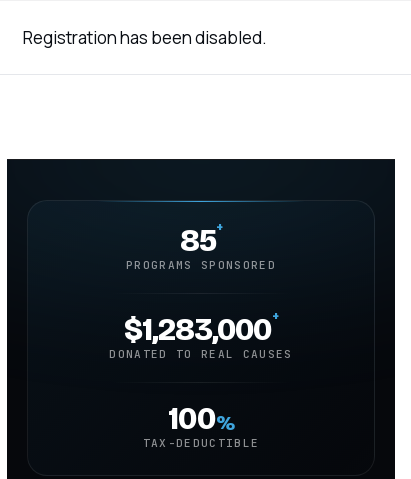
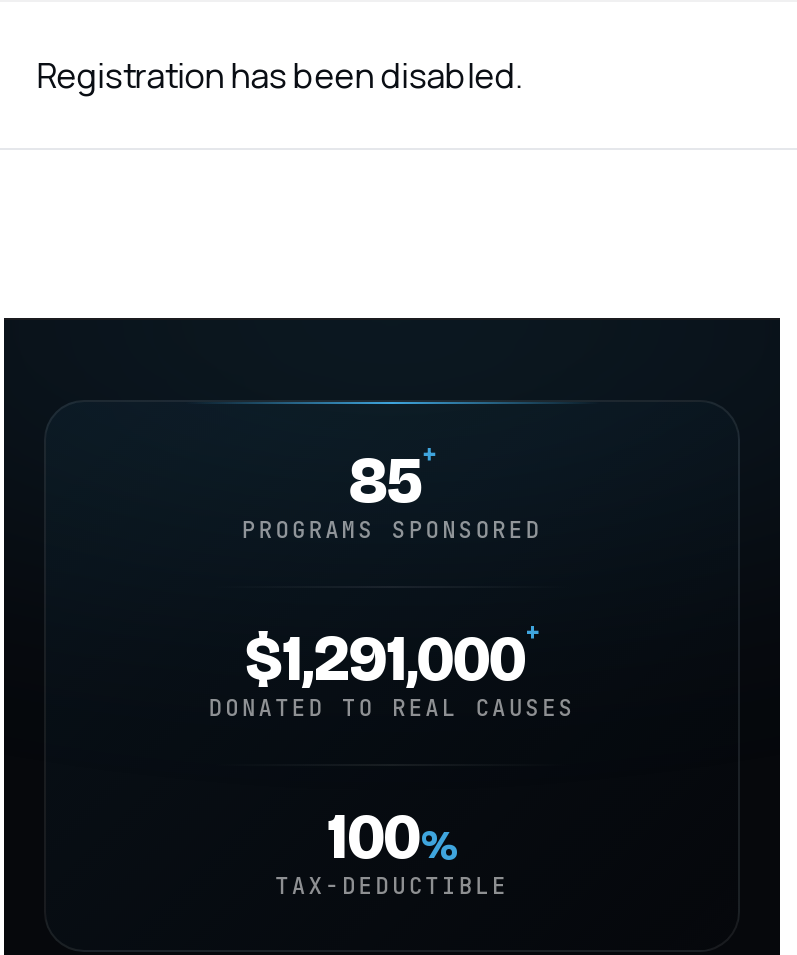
- $1,283,000+
+ $1,291,000+
